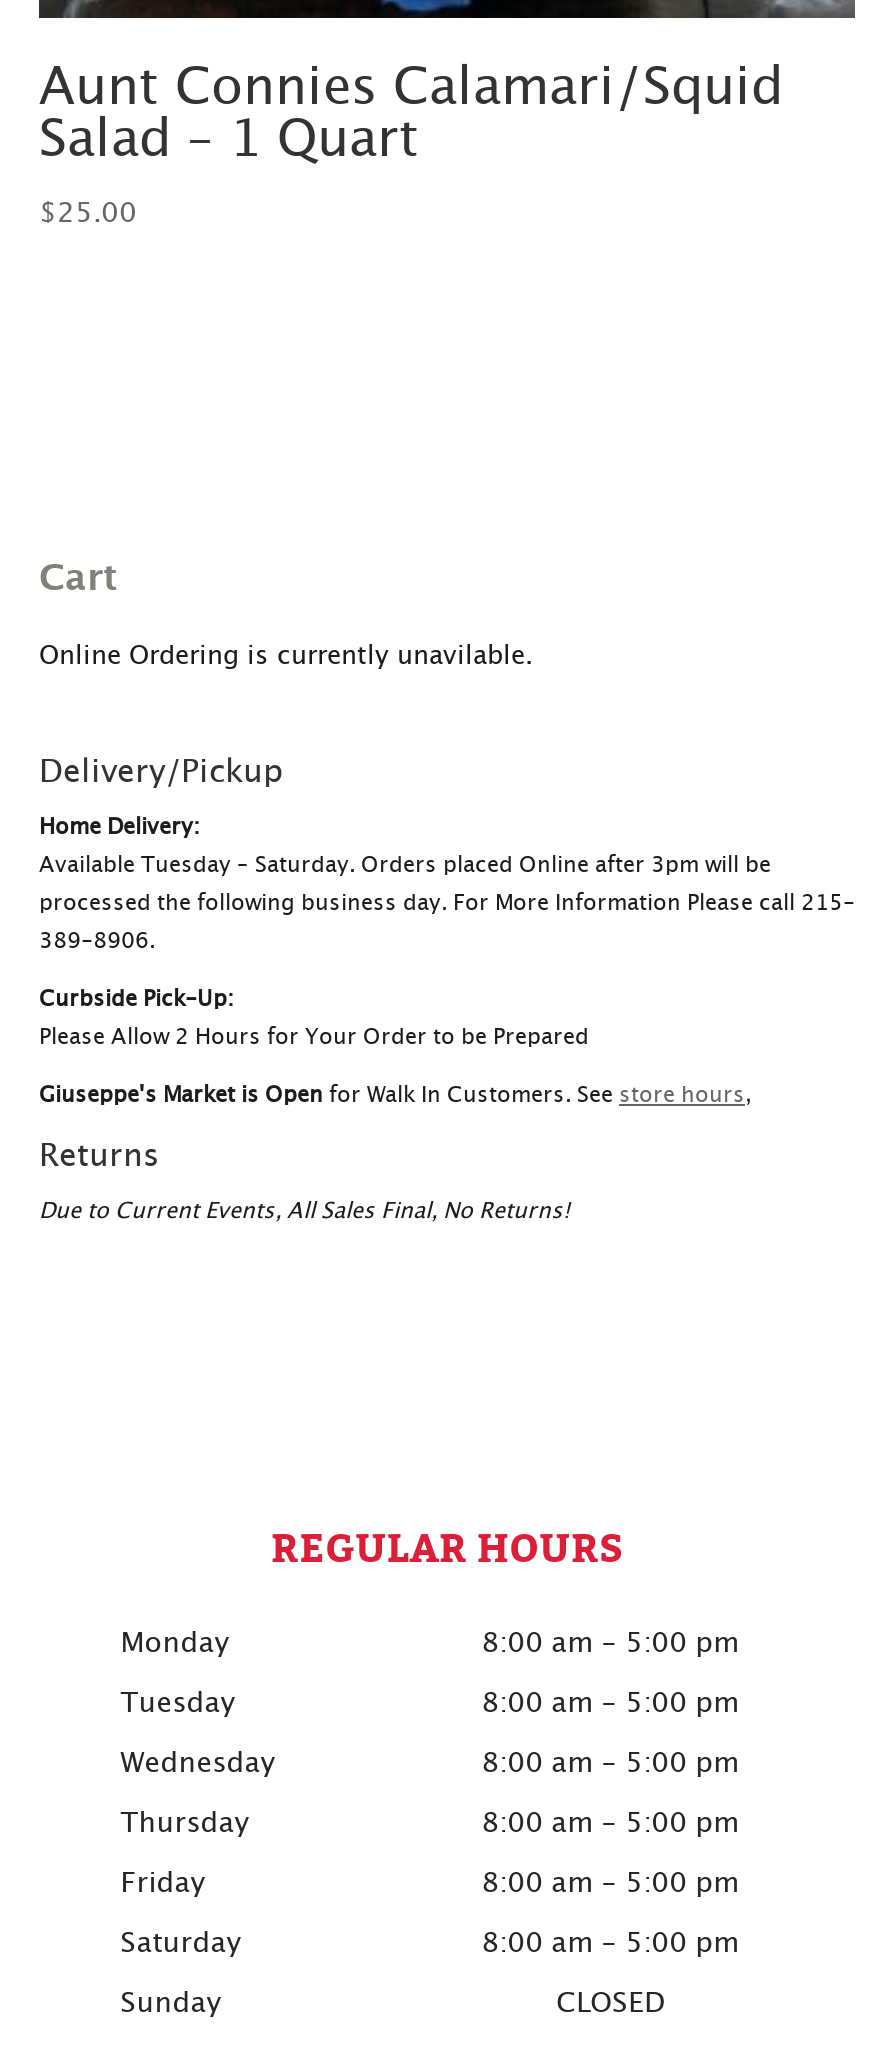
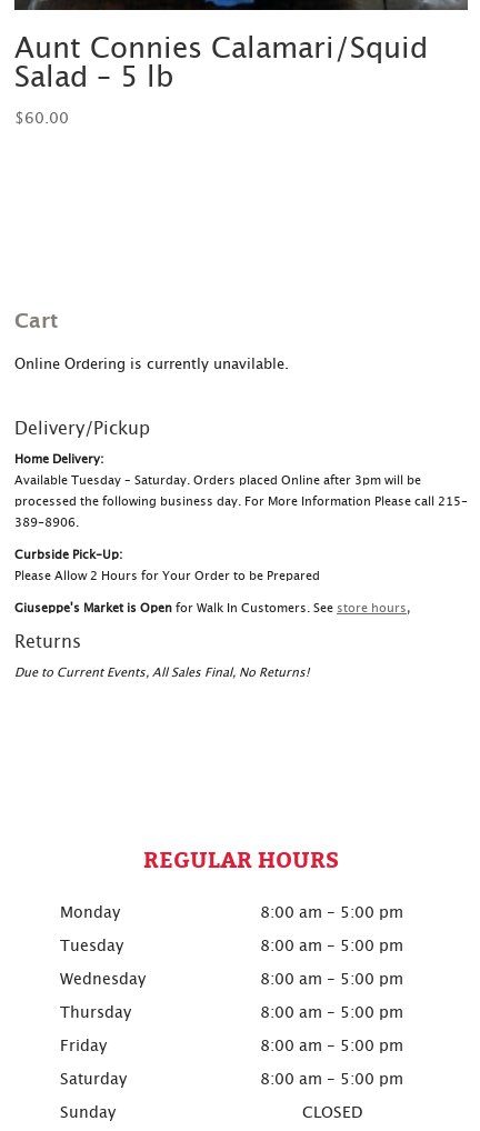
- Salad – 1 Quart
+ Salad – 5 lb

- $25.00
+ $60.00
